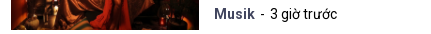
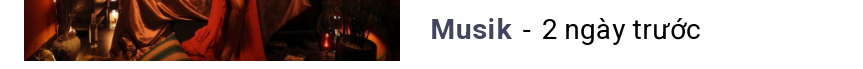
- Musik 3 giờ trước
+ Musik 2 ngày trước
